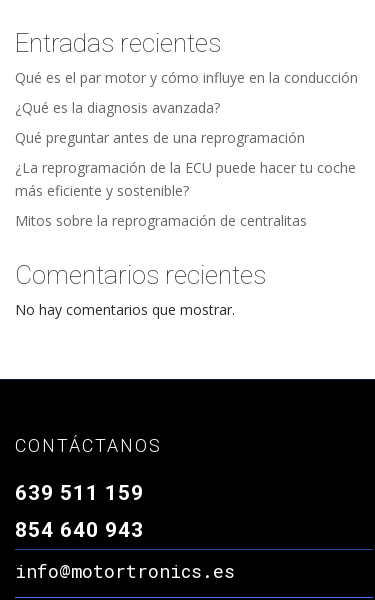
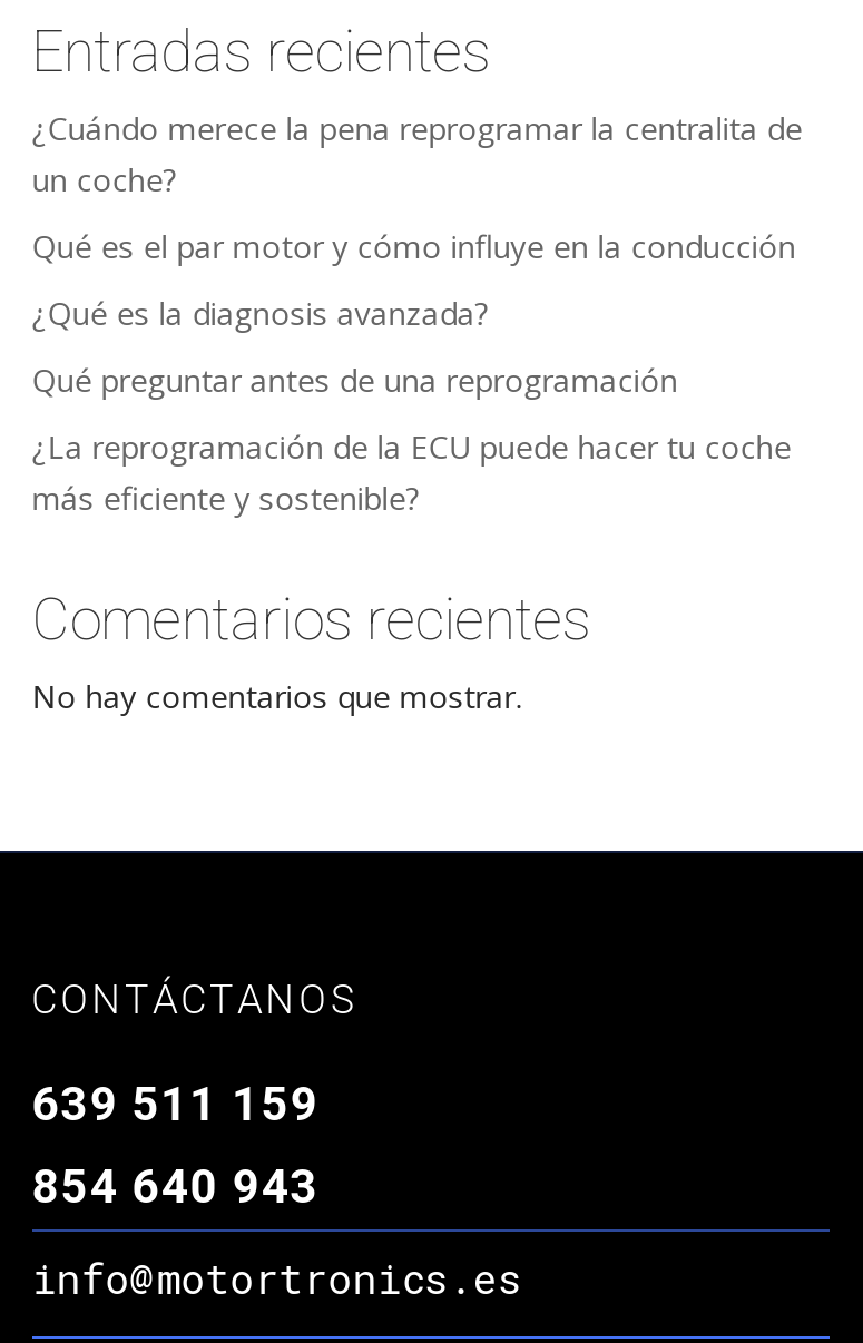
+ ¿Cuándo merece la pena reprogramar la centralita de
+ un coche?

moved down: Qué es el par motor y cómo influye en la conducción | ¿Qué es la diagnosis avanzada? | Qué preguntar antes de una reprogramación | ¿La reprogramación de la ECU puede hacer tu coche | más eficiente y sostenible?

- Mitos sobre la reprogramación de centralitas
